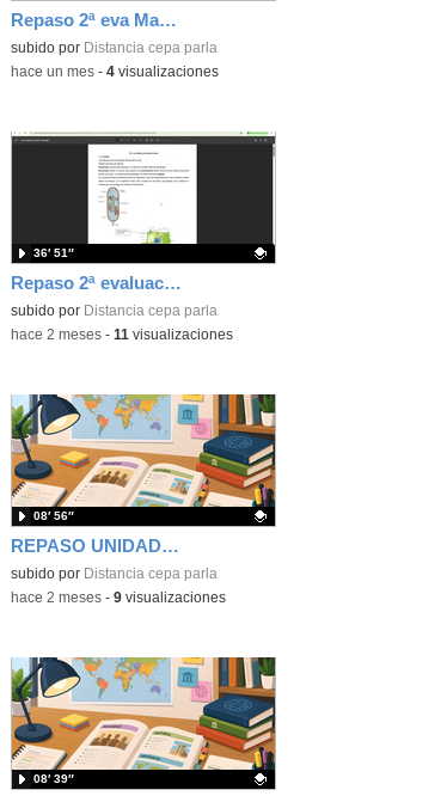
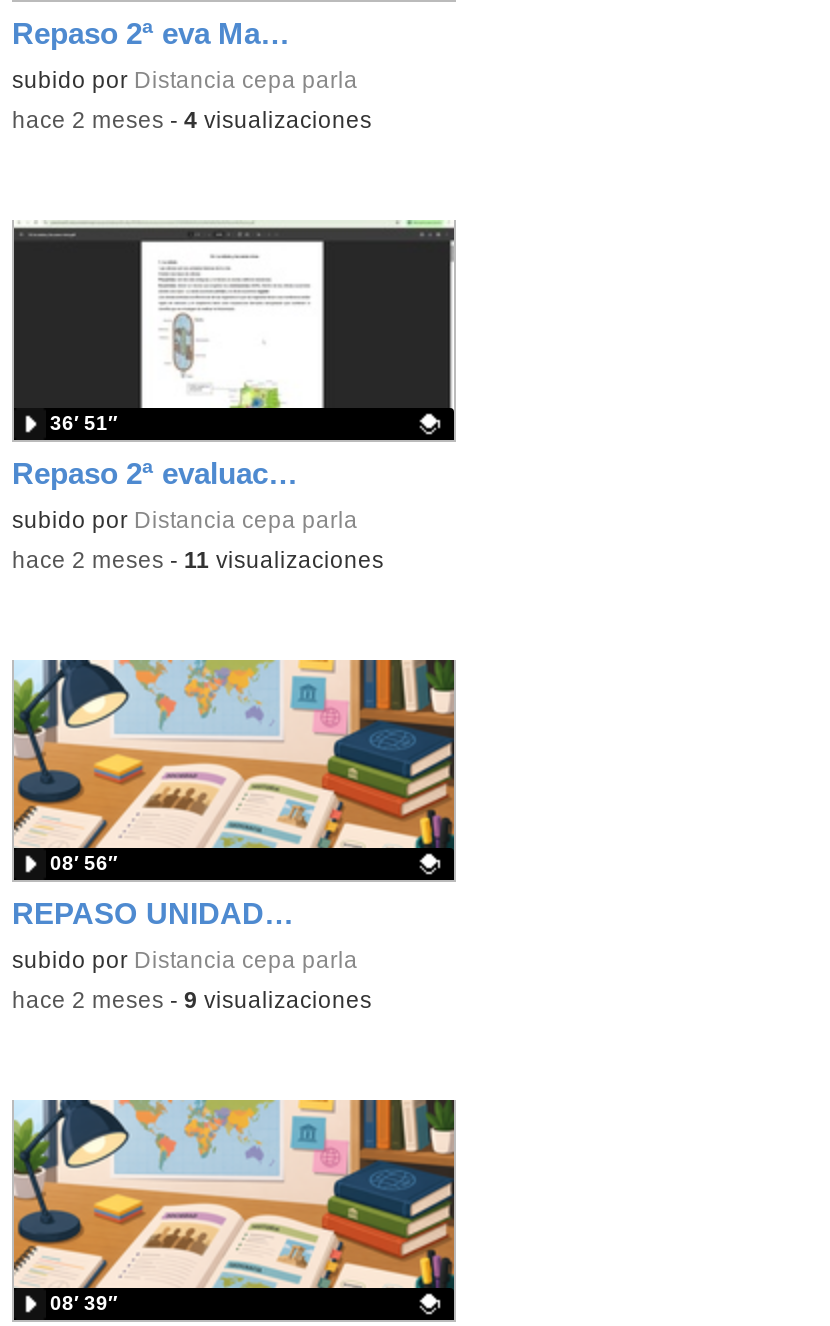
- hace un mes - 4 visualizaciones
+ hace 2 meses - 4 visualizaciones
